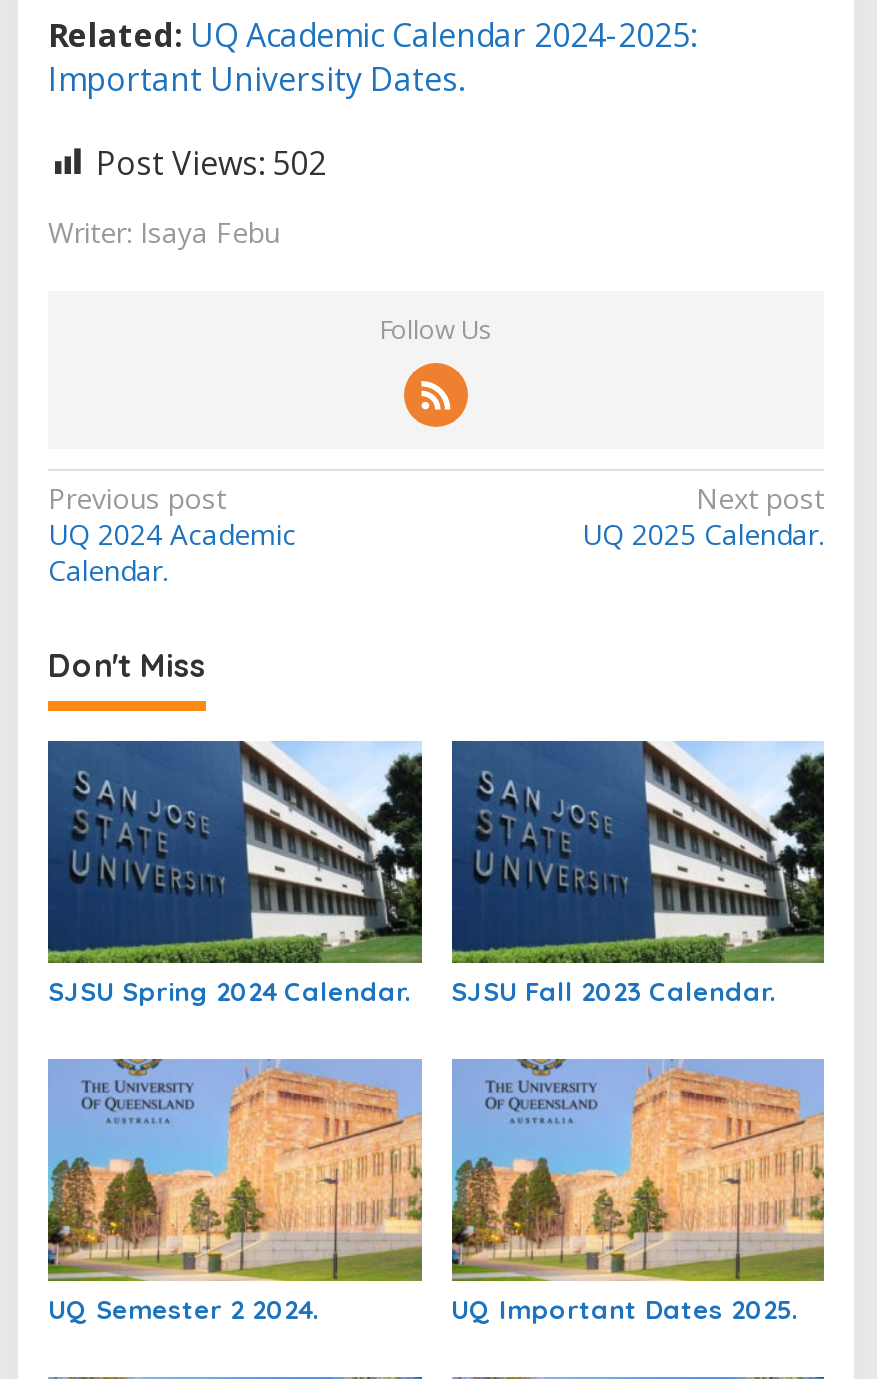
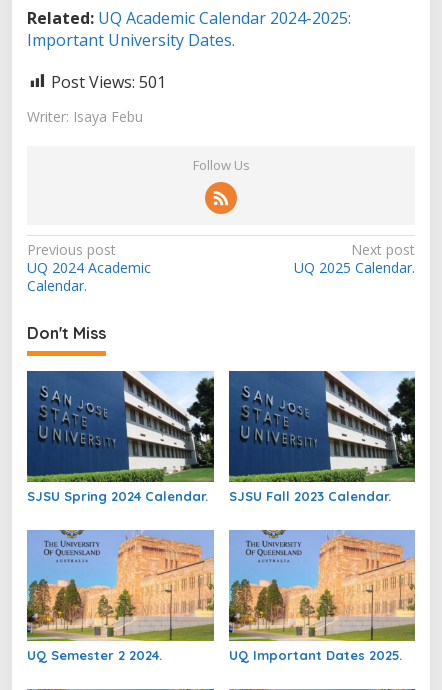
- Post Views: 502
+ Post Views: 501
